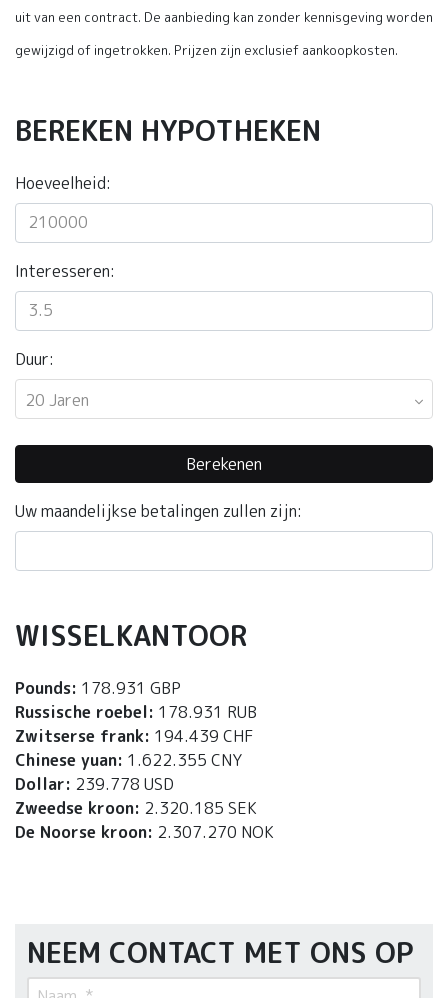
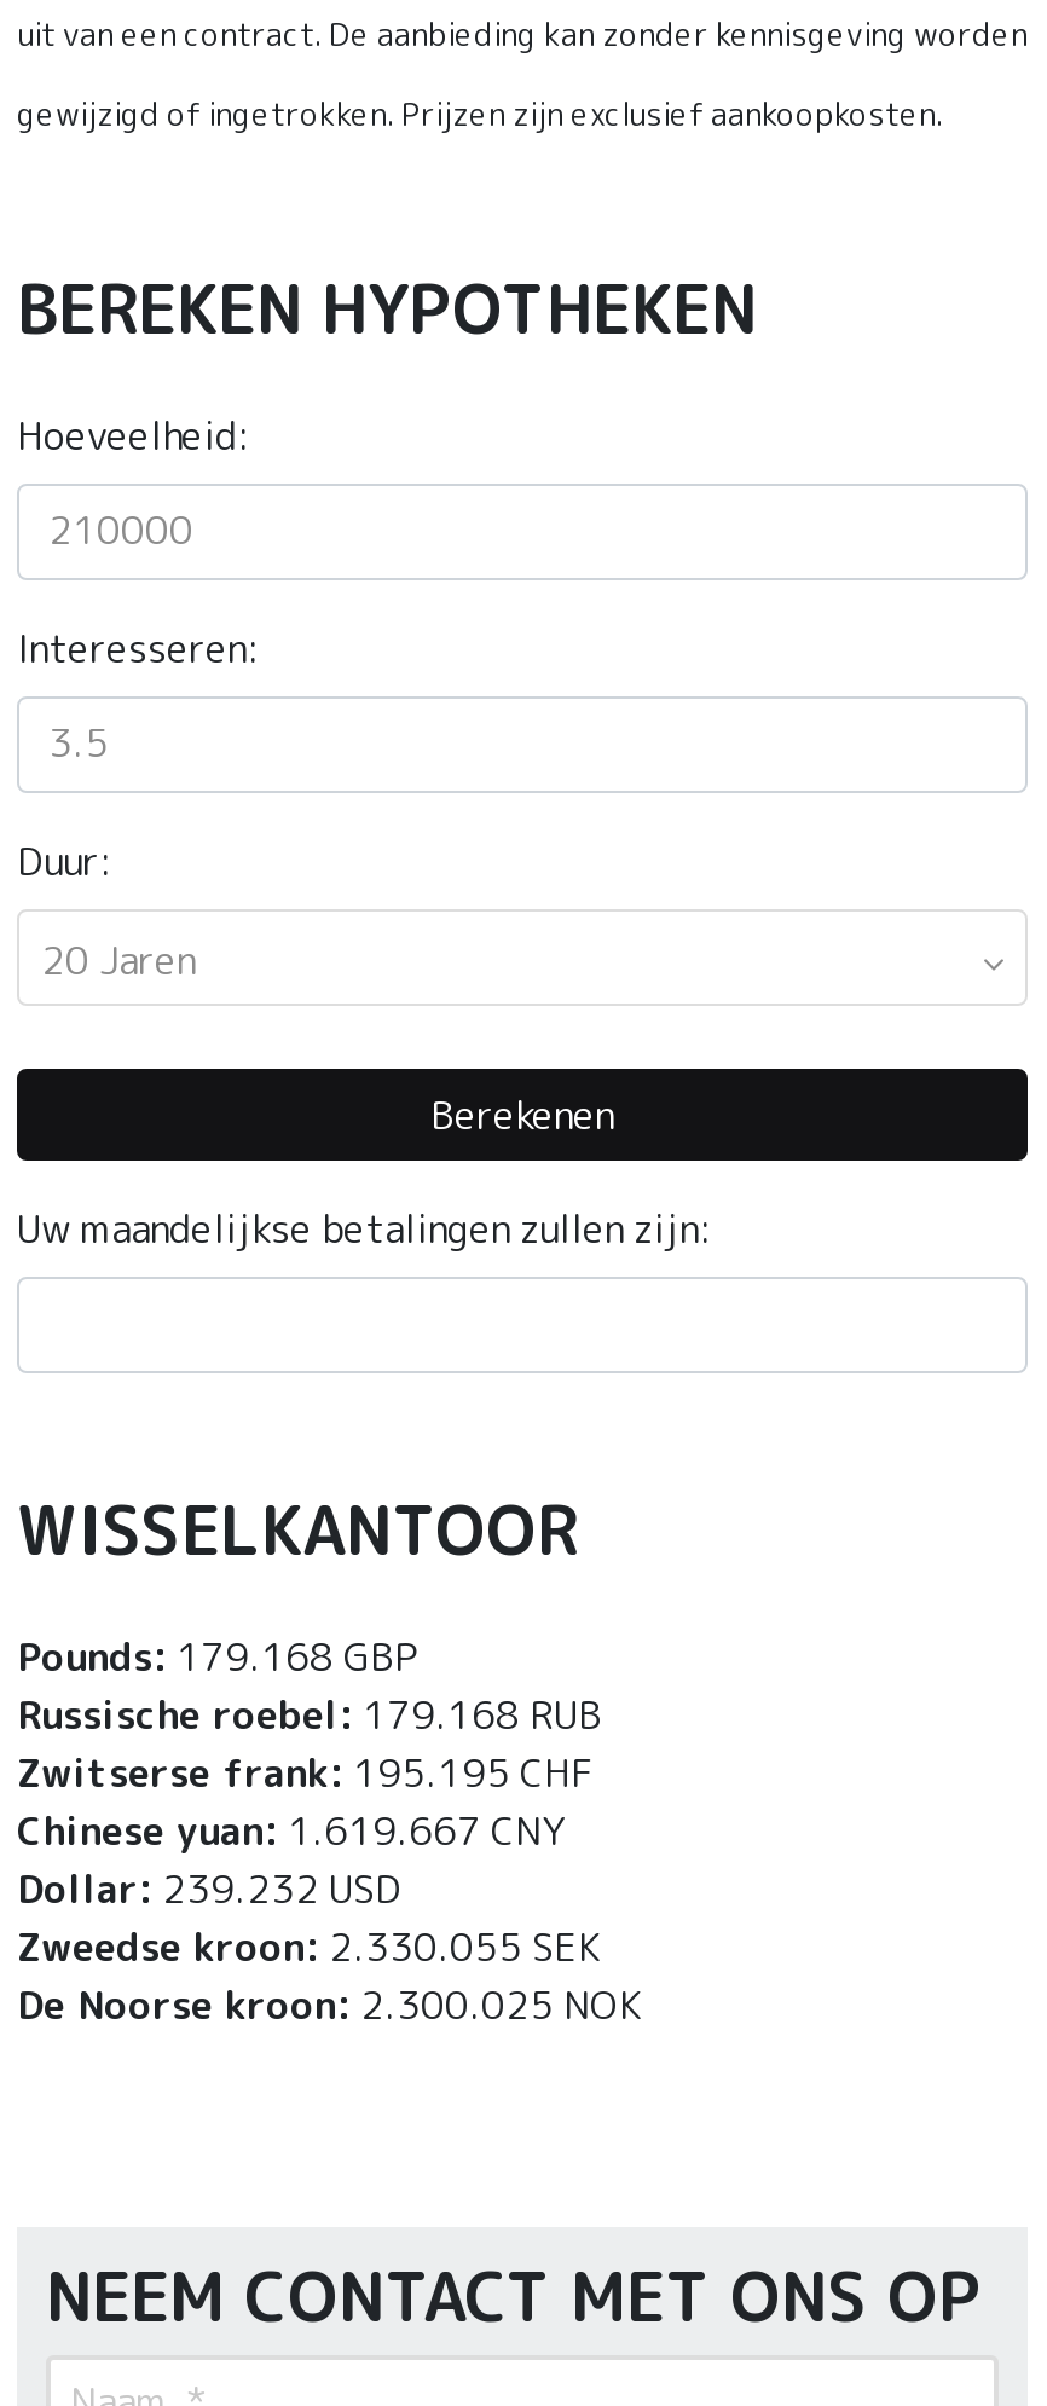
- Pounds: 178.931 GBP
+ Pounds: 179.168 GBP

- Russische roebel: 178.931 RUB
+ Russische roebel: 179.168 RUB

- Zwitserse frank: 194.439 CHF
+ Zwitserse frank: 195.195 CHF

- Chinese yuan: 1.622.355 CNY
+ Chinese yuan: 1.619.667 CNY

- Dollar: 239.778 USD
+ Dollar: 239.232 USD

- Zweedse kroon: 2.320.185 SEK
+ Zweedse kroon: 2.330.055 SEK

- De Noorse kroon: 2.307.270 NOK
+ De Noorse kroon: 2.300.025 NOK
